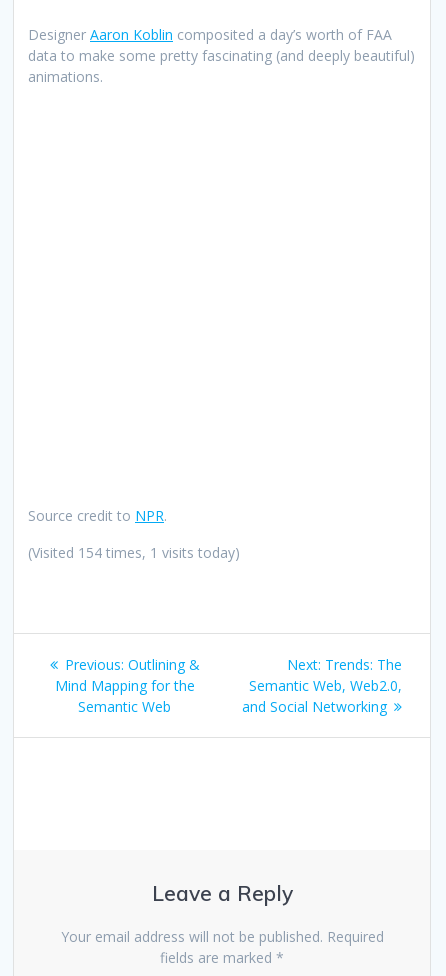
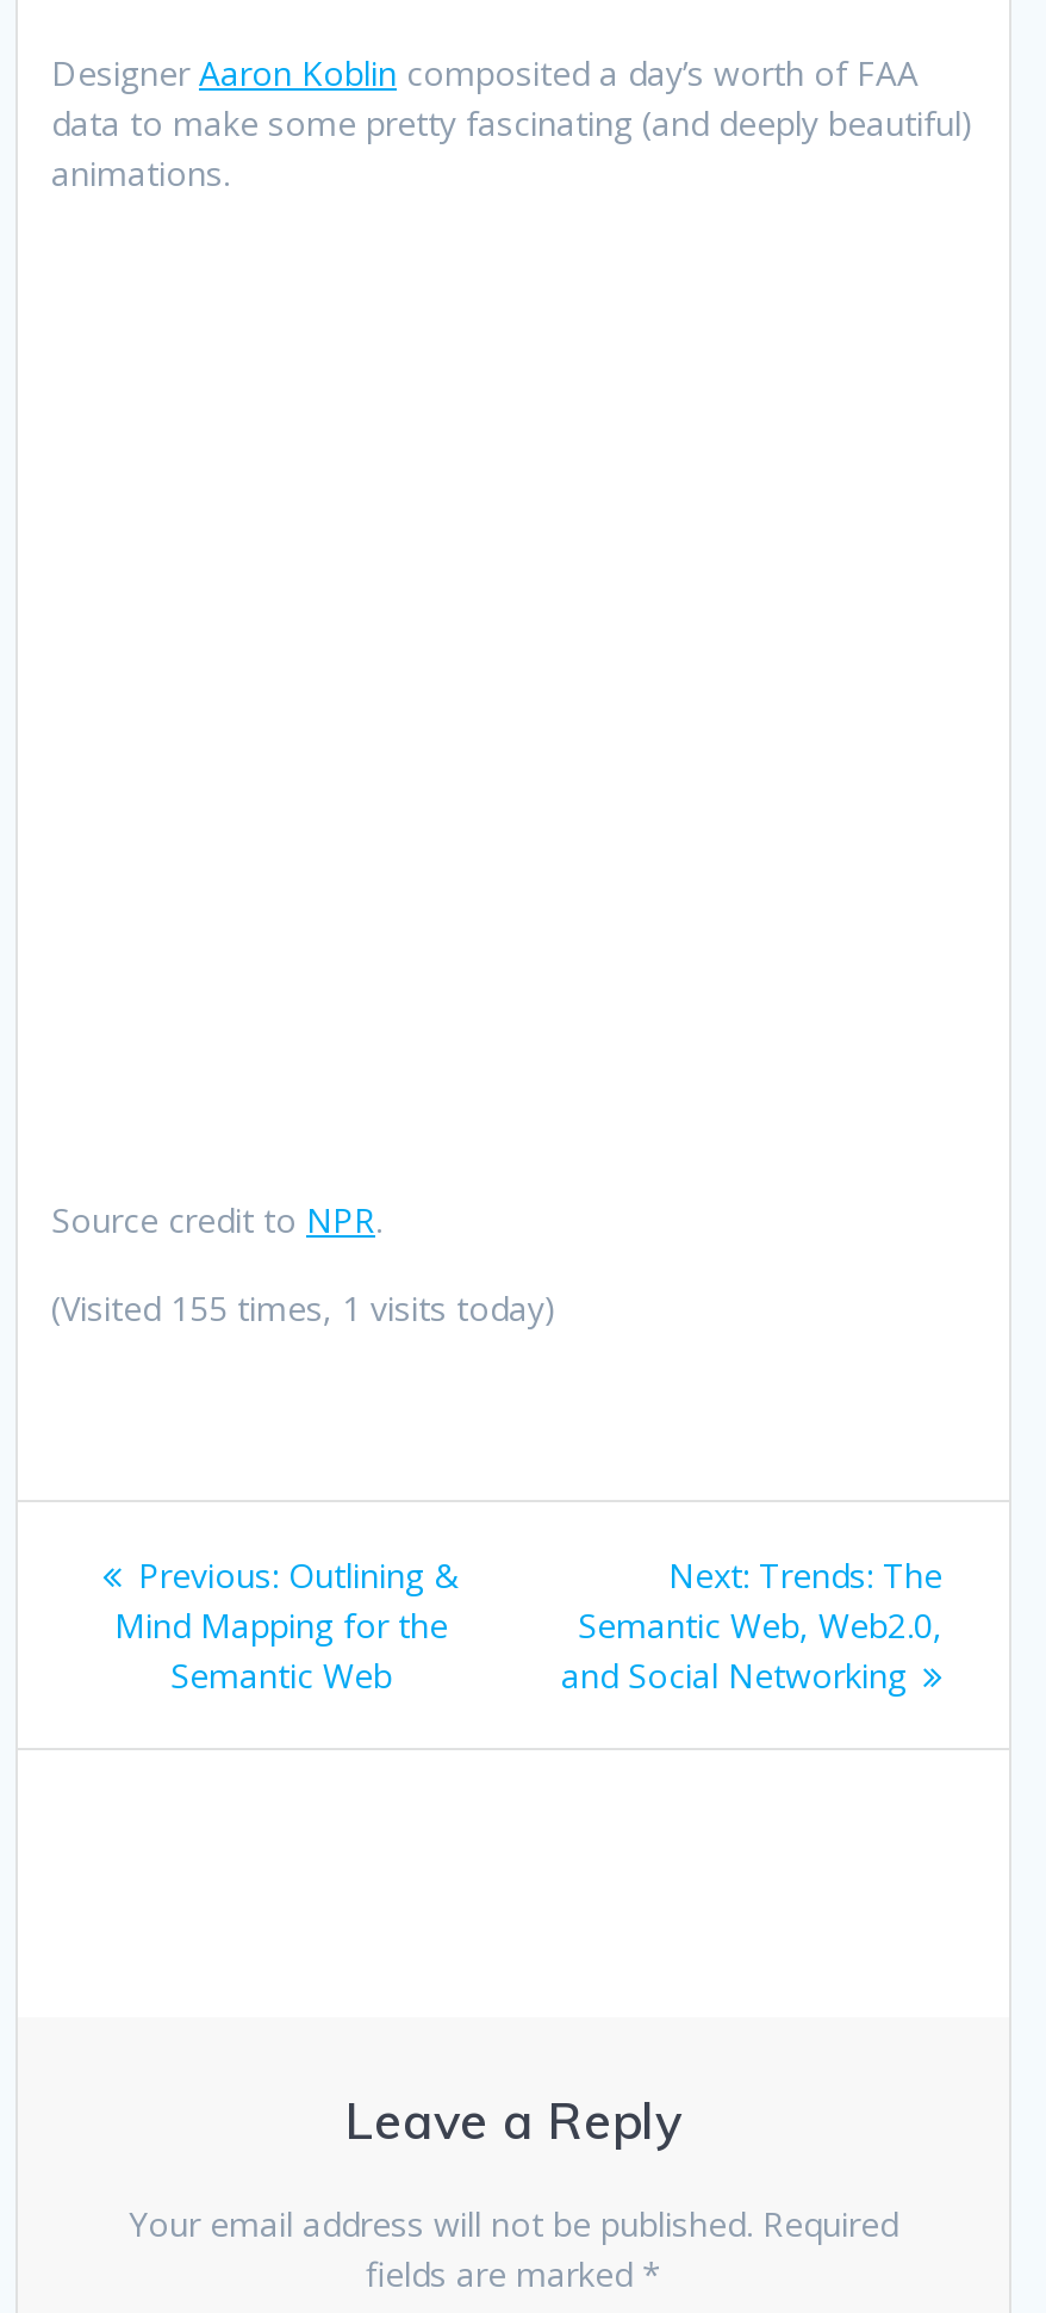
- (Visited 154 times, 1 visits today)
+ (Visited 155 times, 1 visits today)
